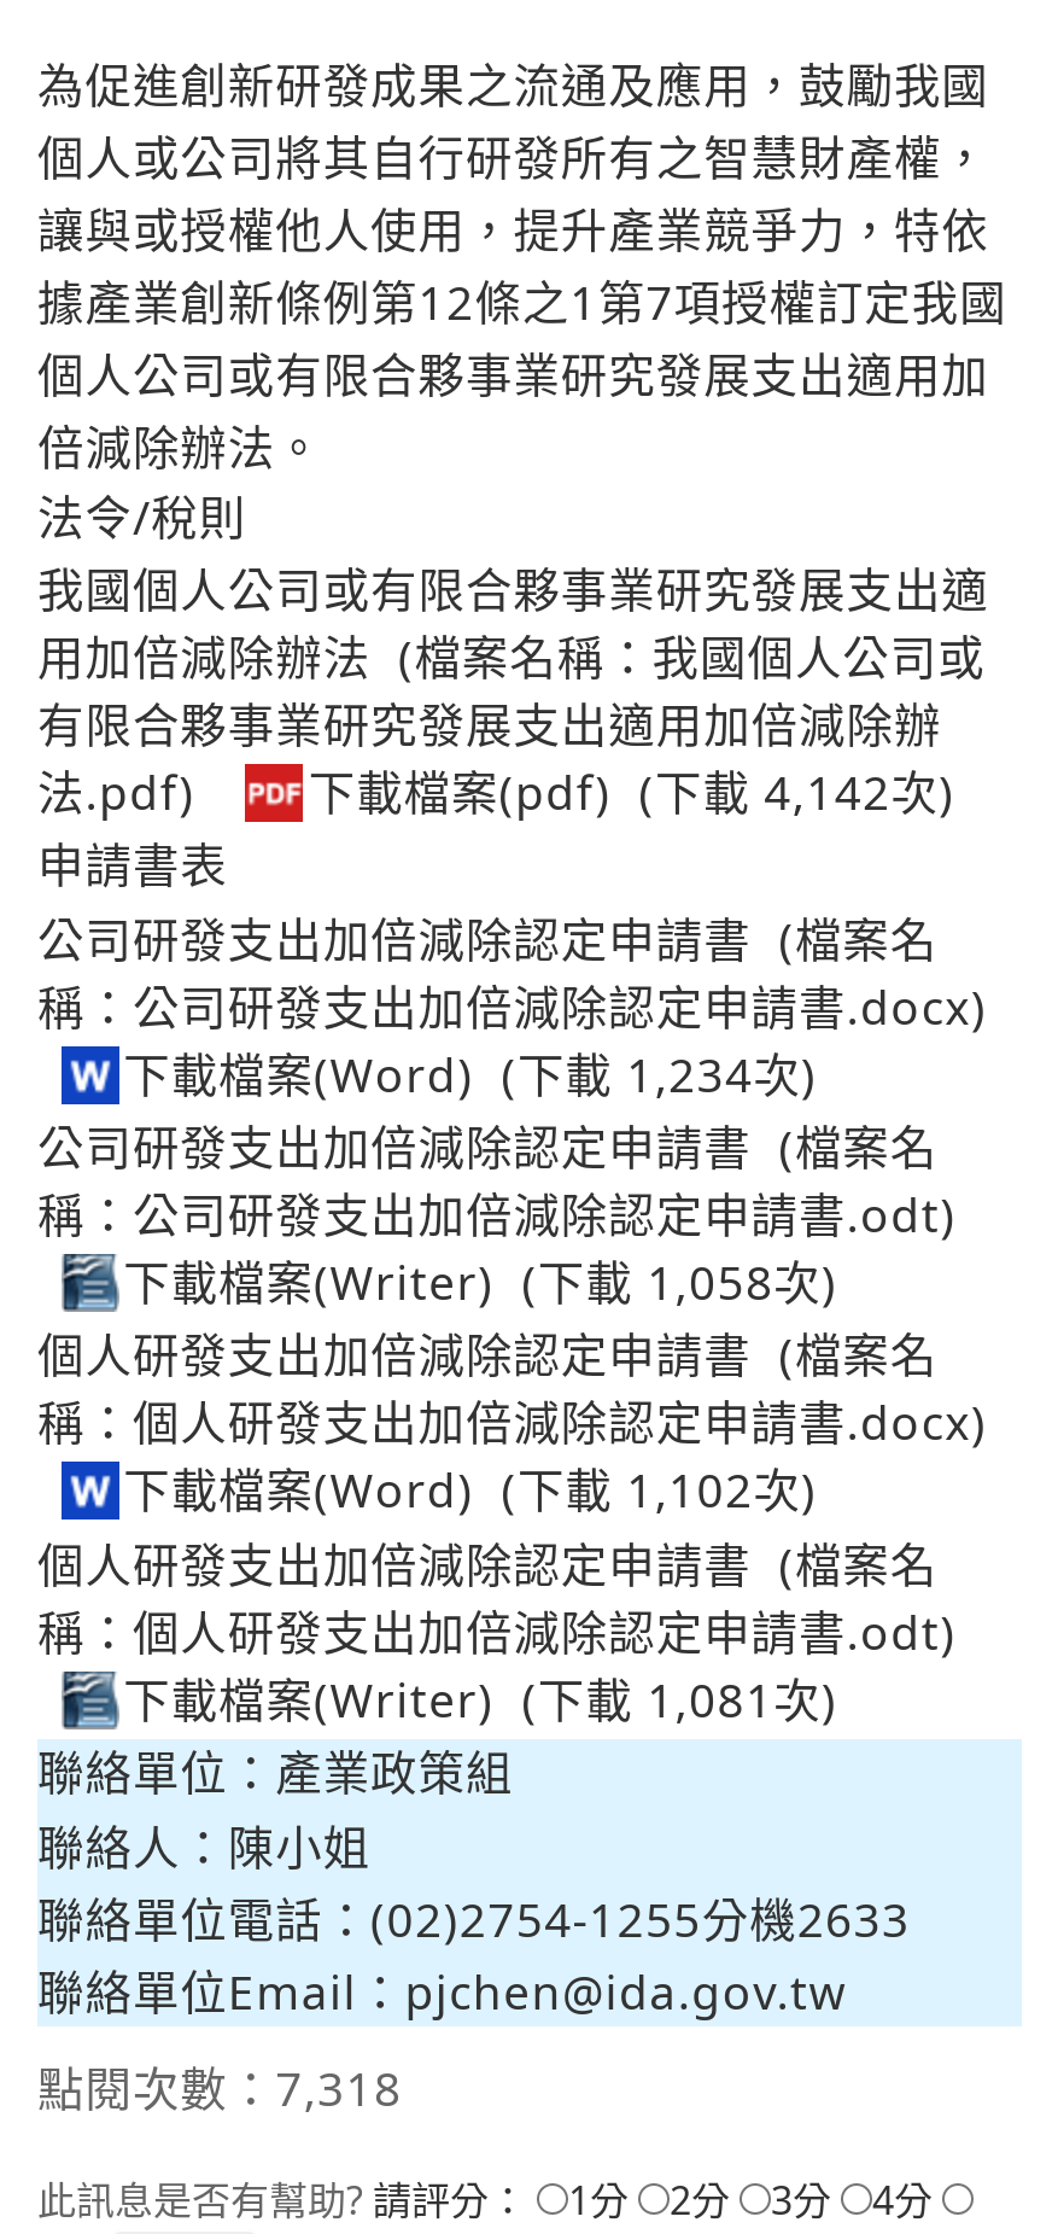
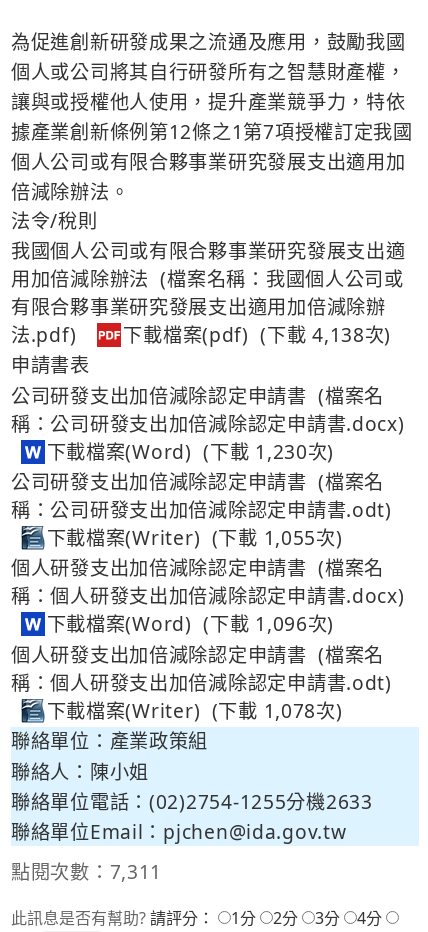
- (下載 4,142次)
+ (下載 4,138次)

- (下載 1,234次)
+ (下載 1,230次)

- (下載 1,058次)
+ (下載 1,055次)

- (下載 1,102次)
+ (下載 1,096次)

- (下載 1,081次)
+ (下載 1,078次)

- 點閱次數：7,318
+ 點閱次數：7,311
